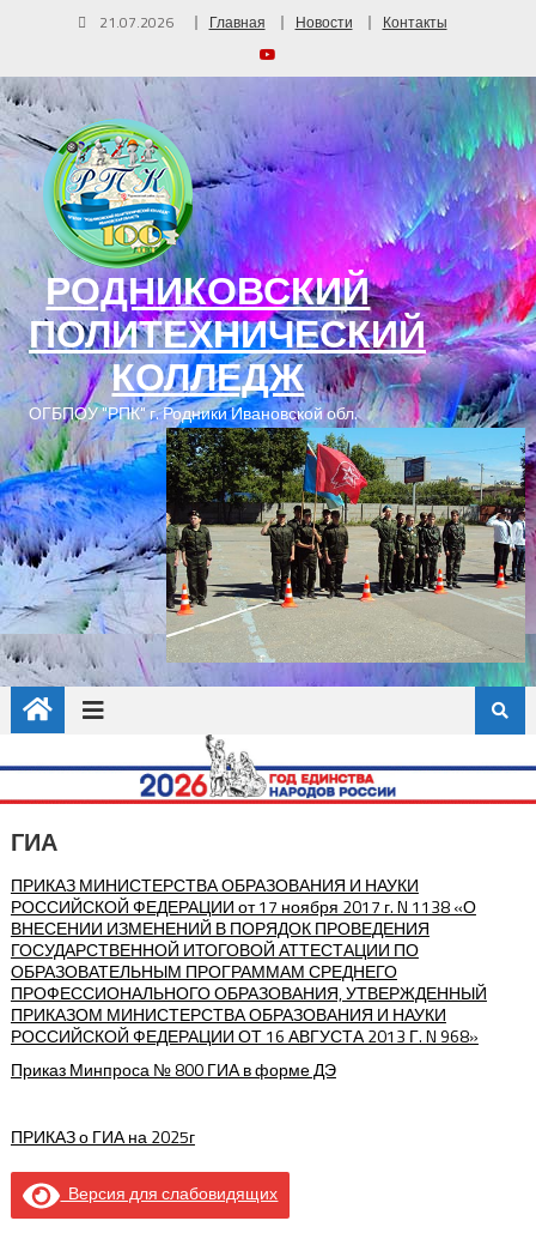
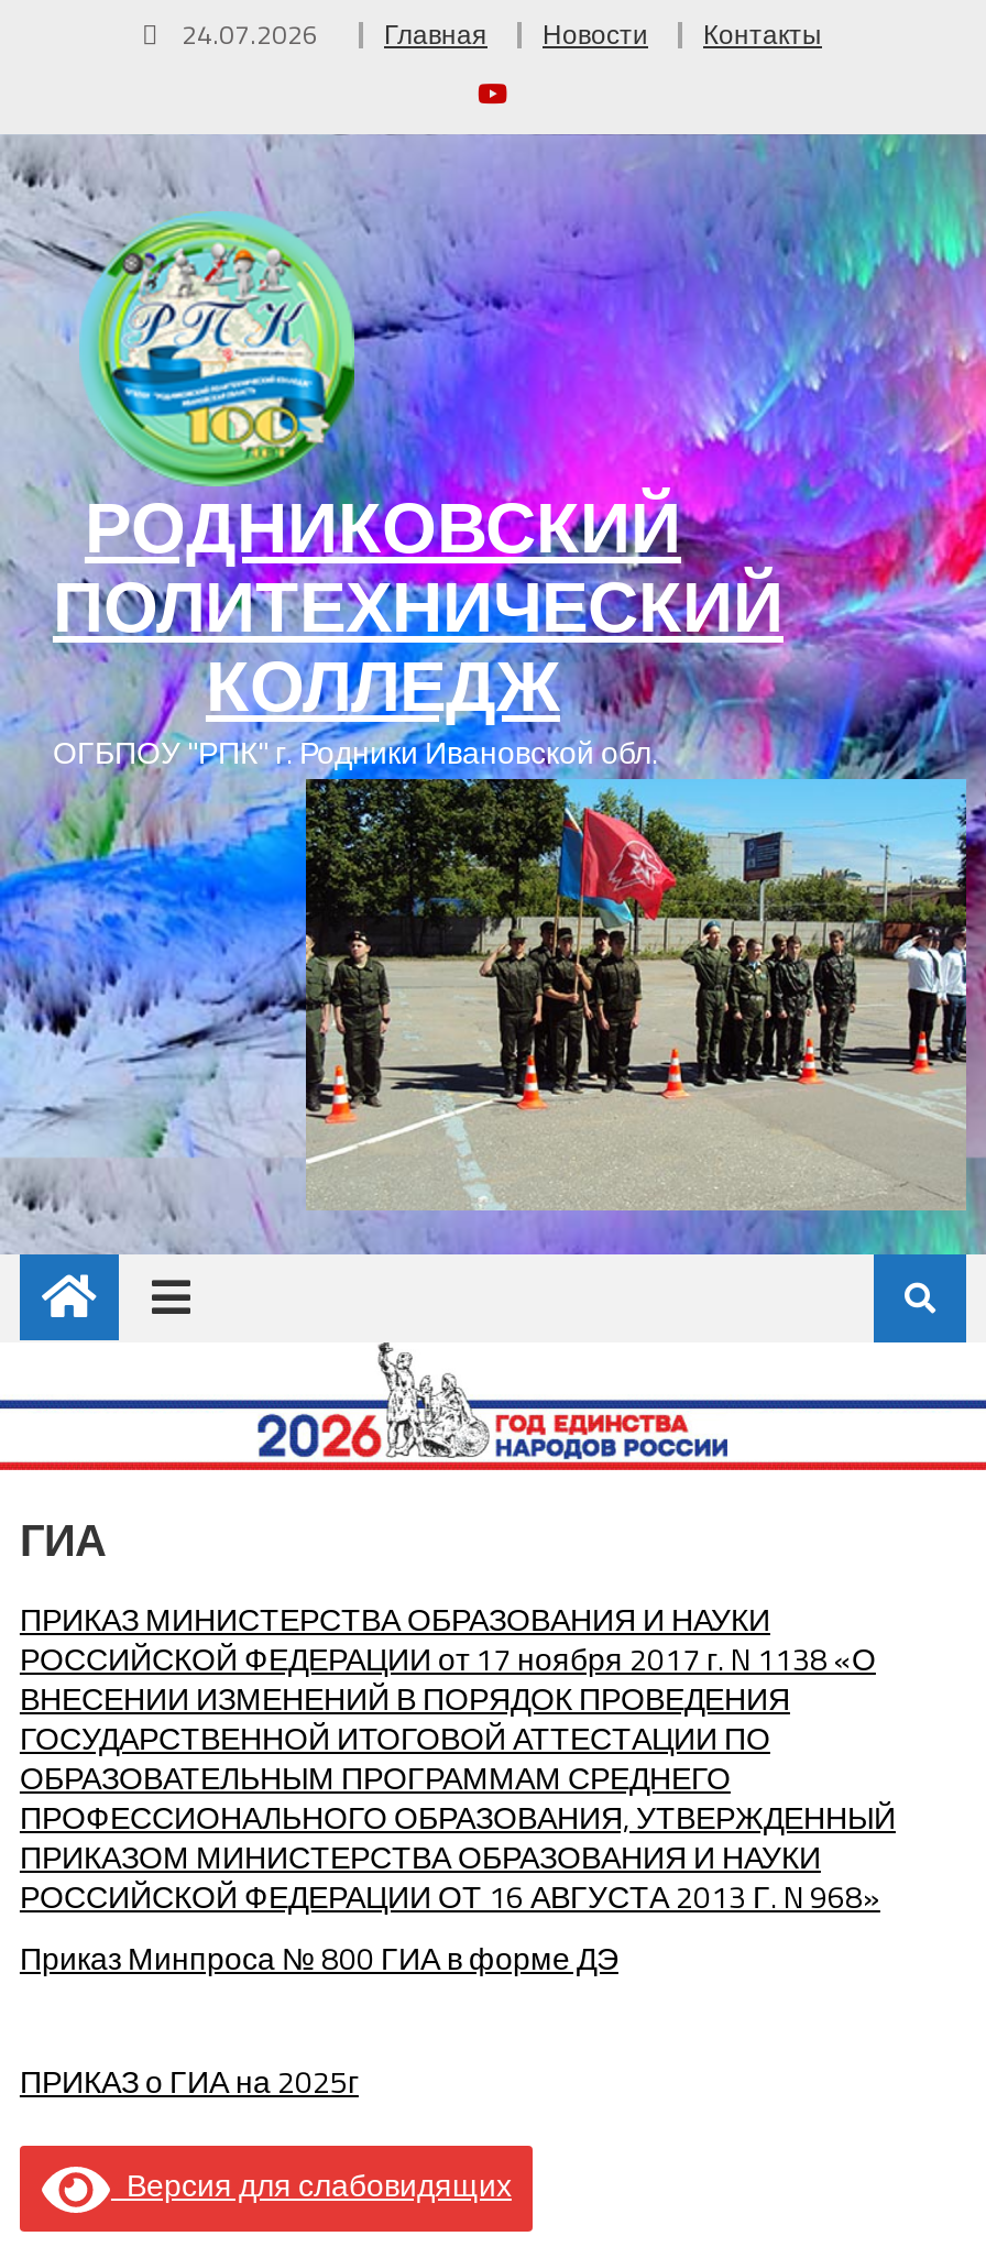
- 21.07.2026 Главная Новости Контакты
+ 24.07.2026 Главная Новости Контакты
